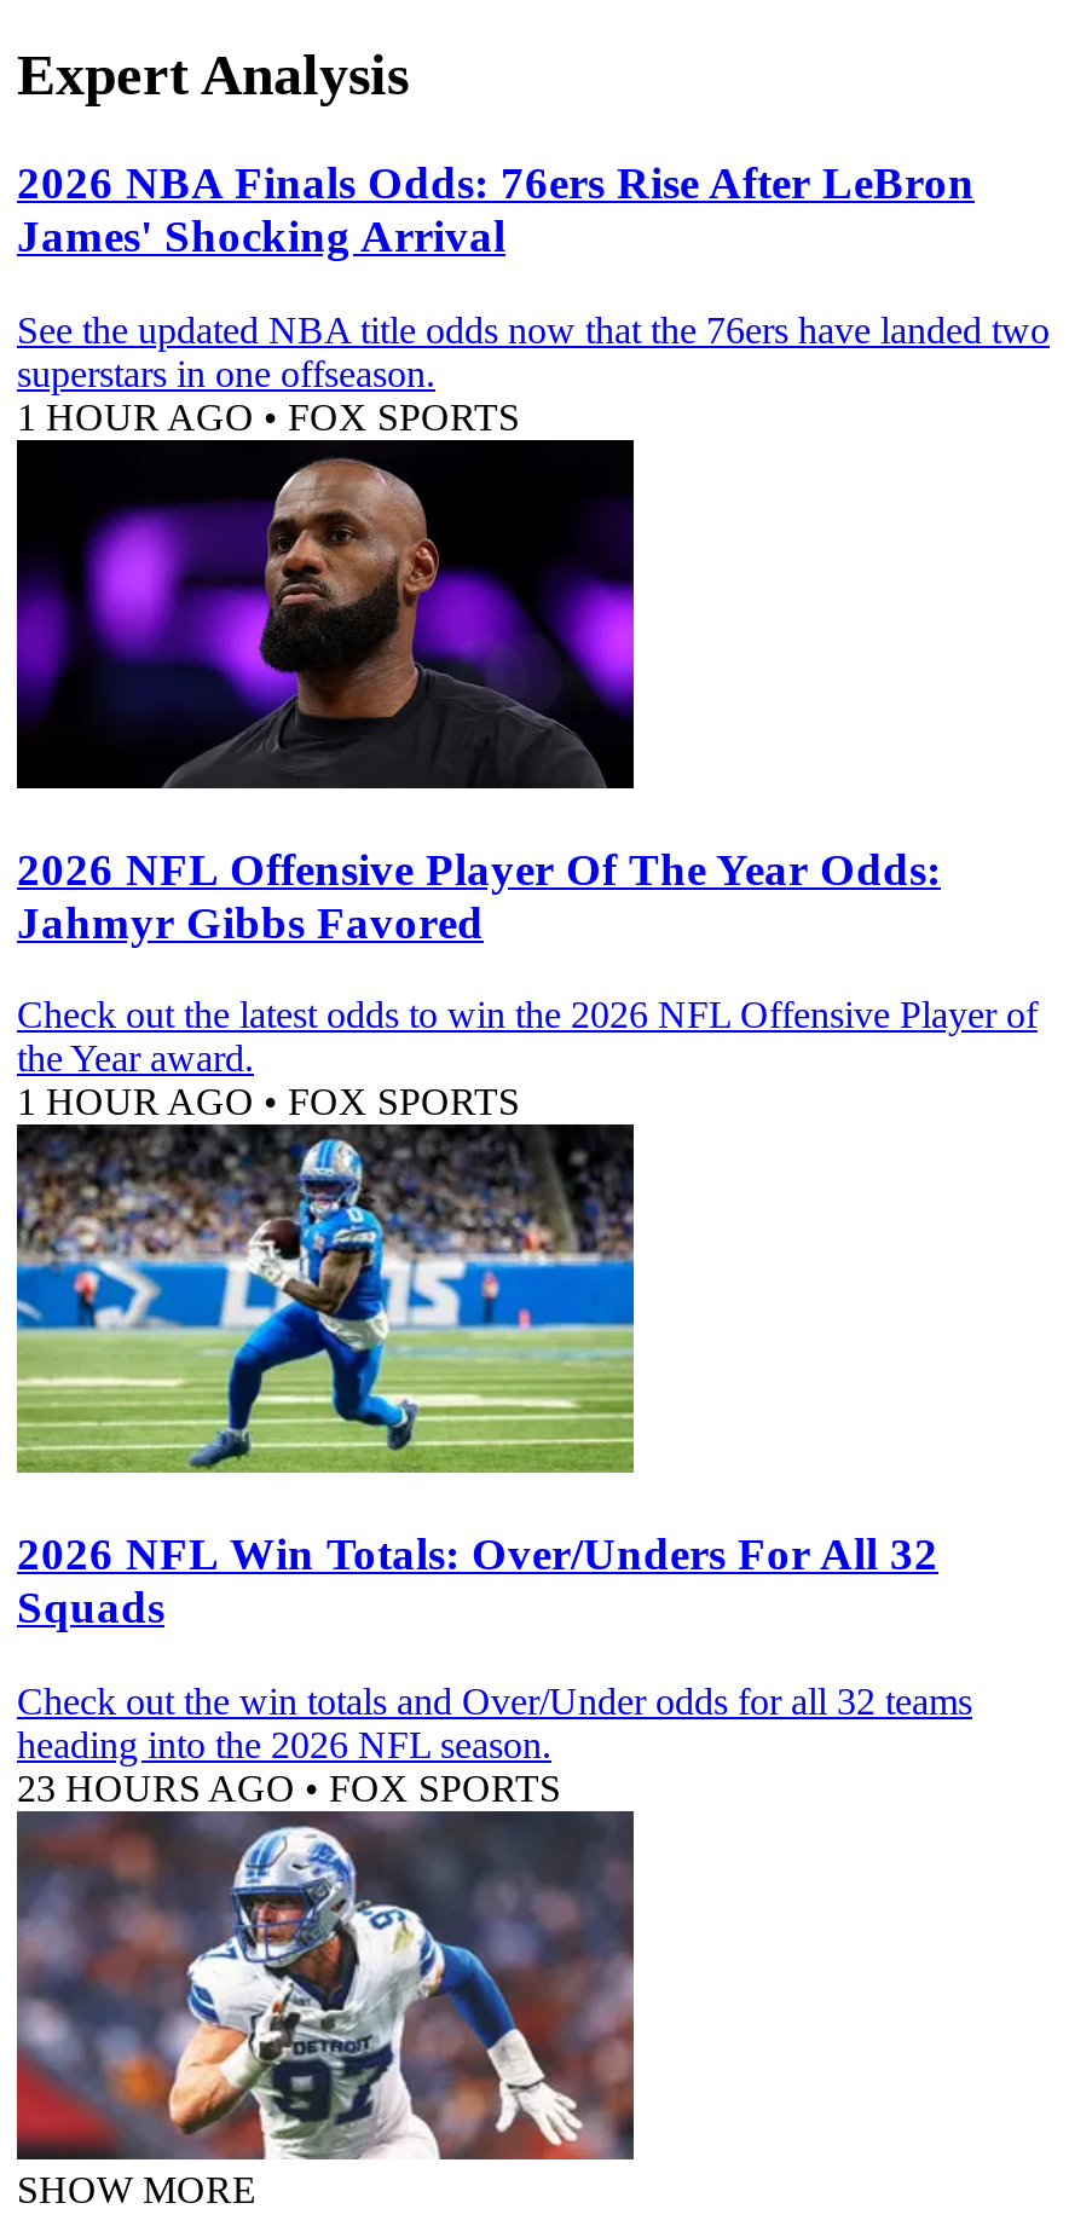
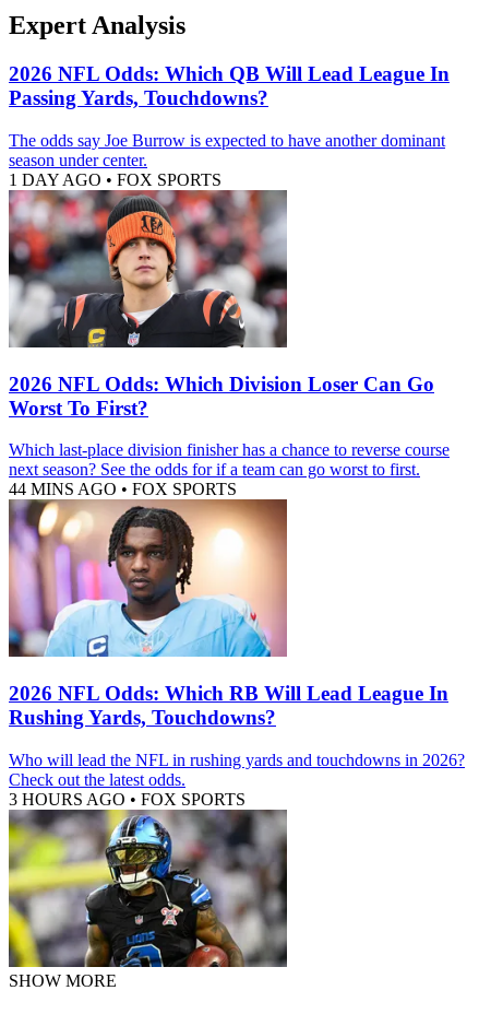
- 2026 NBA Finals Odds: 76ers Rise After LeBron
- James' Shocking Arrival
+ 2026 NFL Odds: Which QB Will Lead League In
+ Passing Yards, Touchdowns?

- See the updated NBA title odds now that the 76ers have landed two
- superstars in one offseason.
- 1 HOUR AGO • FOX SPORTS
+ The odds say Joe Burrow is expected to have another dominant
+ season under center.
+ 1 DAY AGO • FOX SPORTS

- [image]
- 2026 NFL Offensive Player Of The Year Odds:
- Jahmyr Gibbs Favored
+ [image]
+ 2026 NFL Odds: Which Division Loser Can Go
+ Worst To First?

- [image]
- Check out the latest odds to win the 2026 NFL Offensive Player of
- the Year award.
- 1 HOUR AGO • FOX SPORTS
+ [image]
+ Which last-place division finisher has a chance to reverse course
+ next season? See the odds for if a team can go worst to first.
+ 44 MINS AGO • FOX SPORTS

- 2026 NFL Win Totals: Over/Unders For All 32
- Squads
+ 2026 NFL Odds: Which RB Will Lead League In
+ Rushing Yards, Touchdowns?

- Check out the win totals and Over/Under odds for all 32 teams
- heading into the 2026 NFL season.
- 23 HOURS AGO • FOX SPORTS
+ Who will lead the NFL in rushing yards and touchdowns in 2026?
+ Check out the latest odds.
+ 3 HOURS AGO • FOX SPORTS

- [image]
+ [image]
